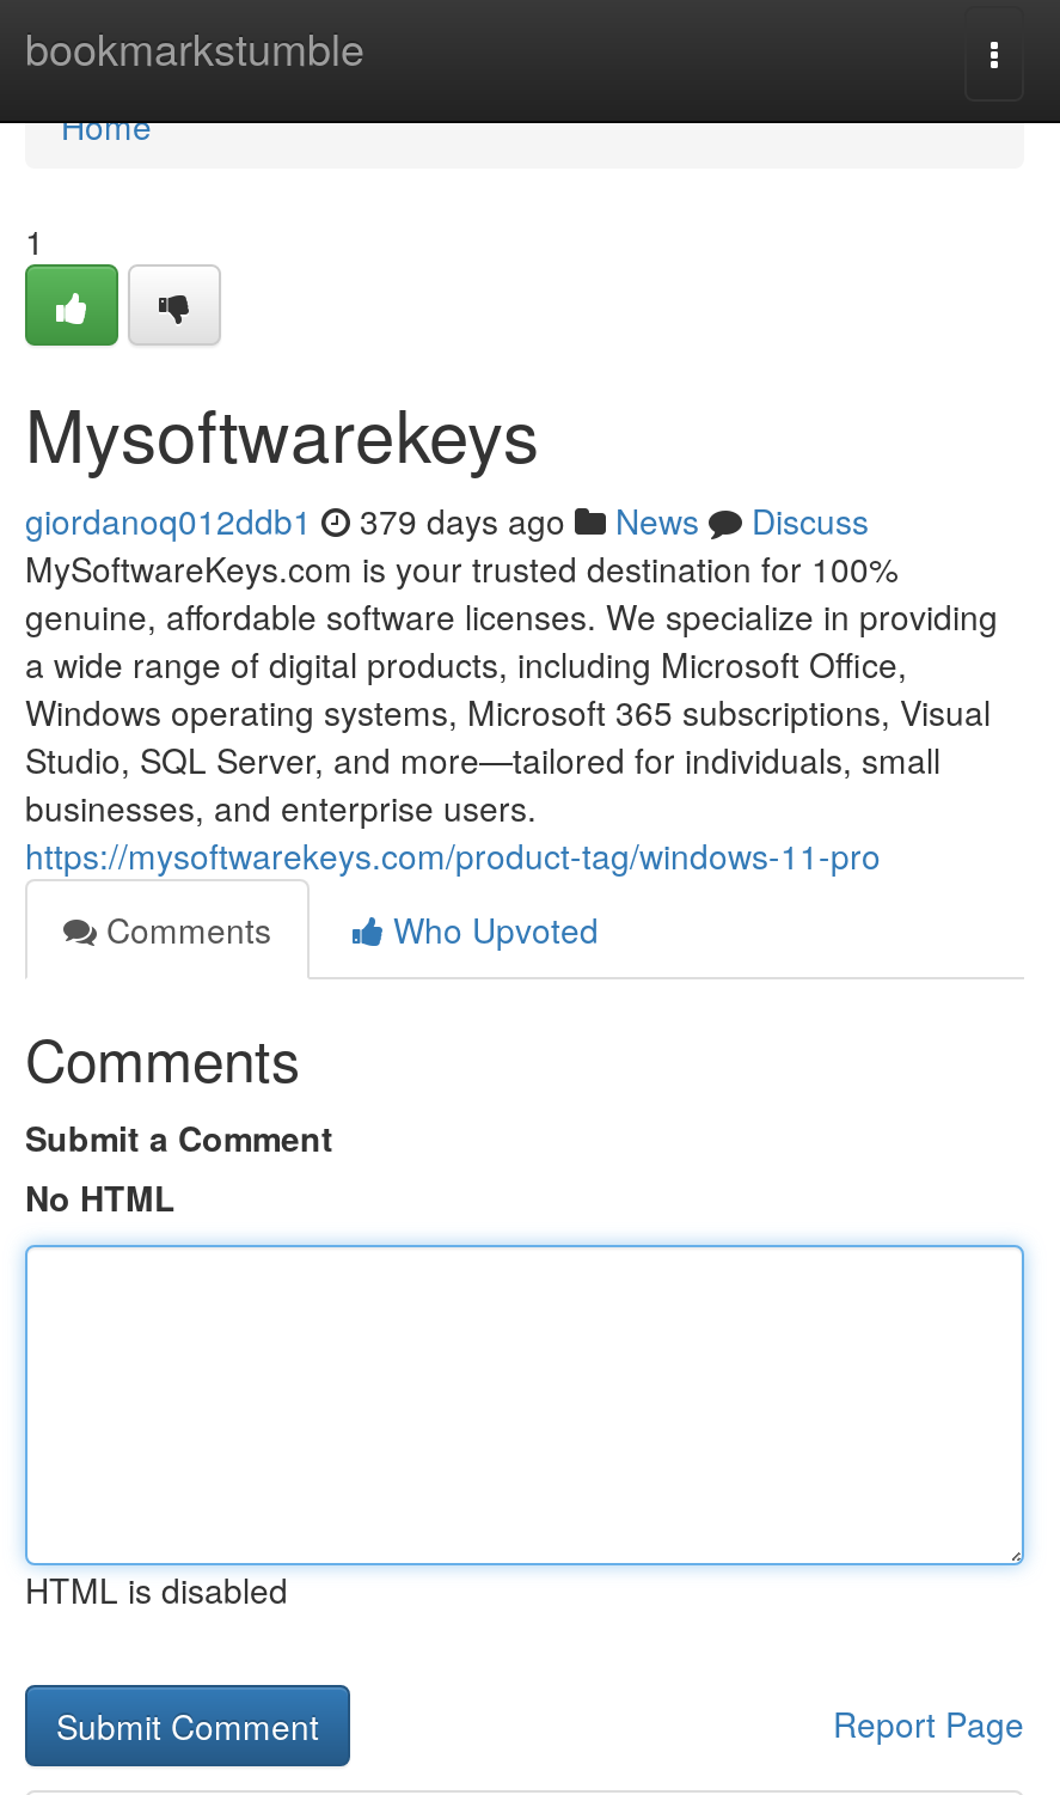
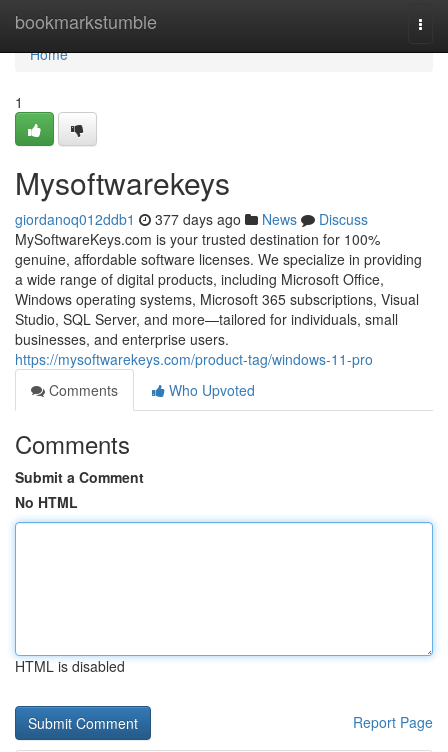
- giordanoq012ddb1 379 days ago News Discuss
+ giordanoq012ddb1 377 days ago News Discuss
